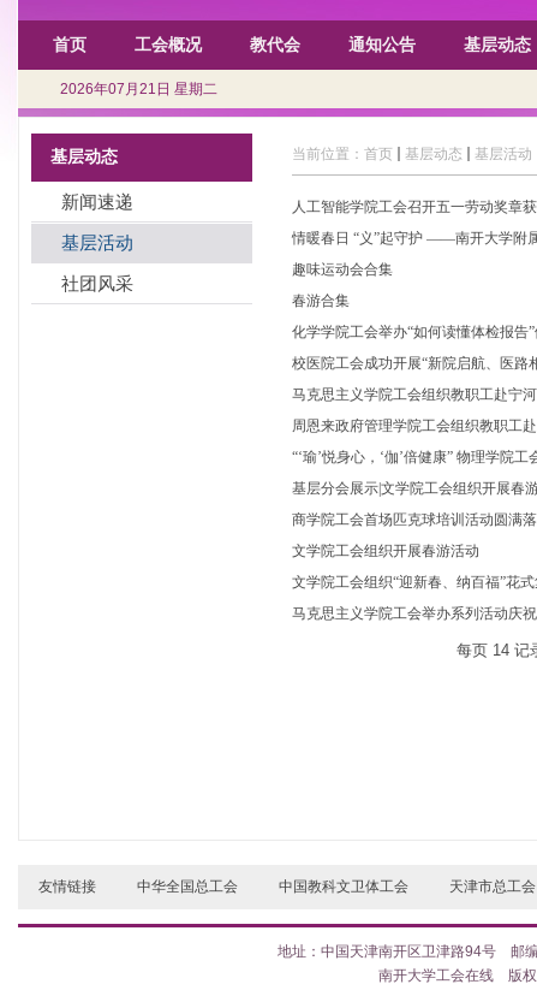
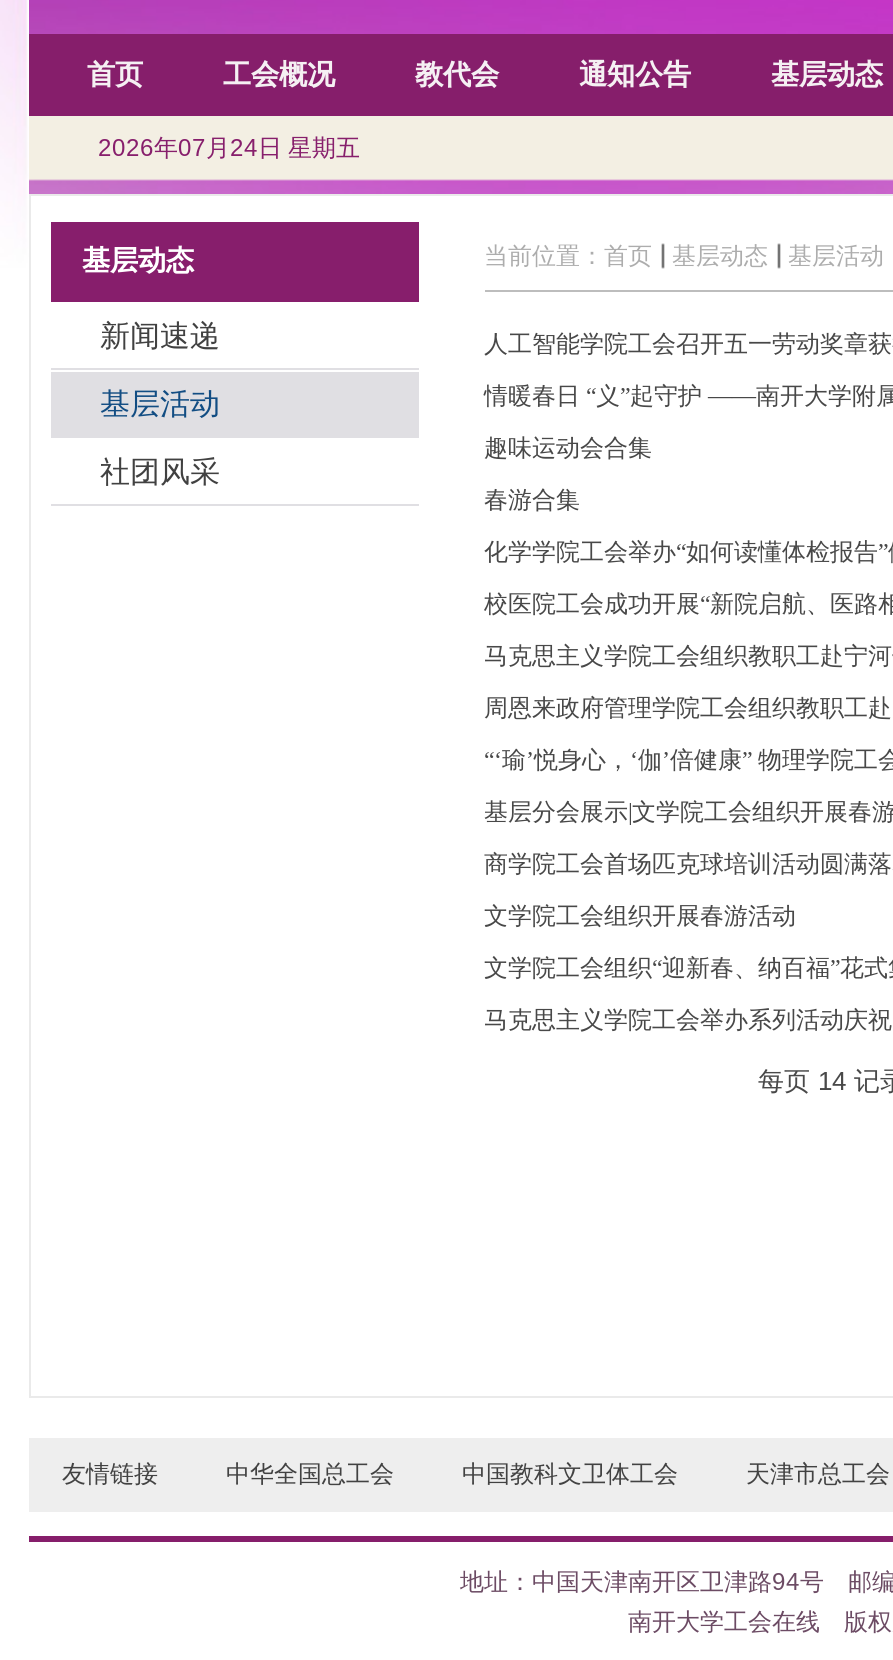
- 2026年07月21日 星期二
+ 2026年07月24日 星期五
